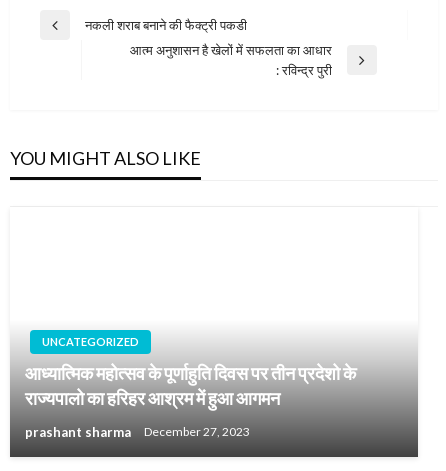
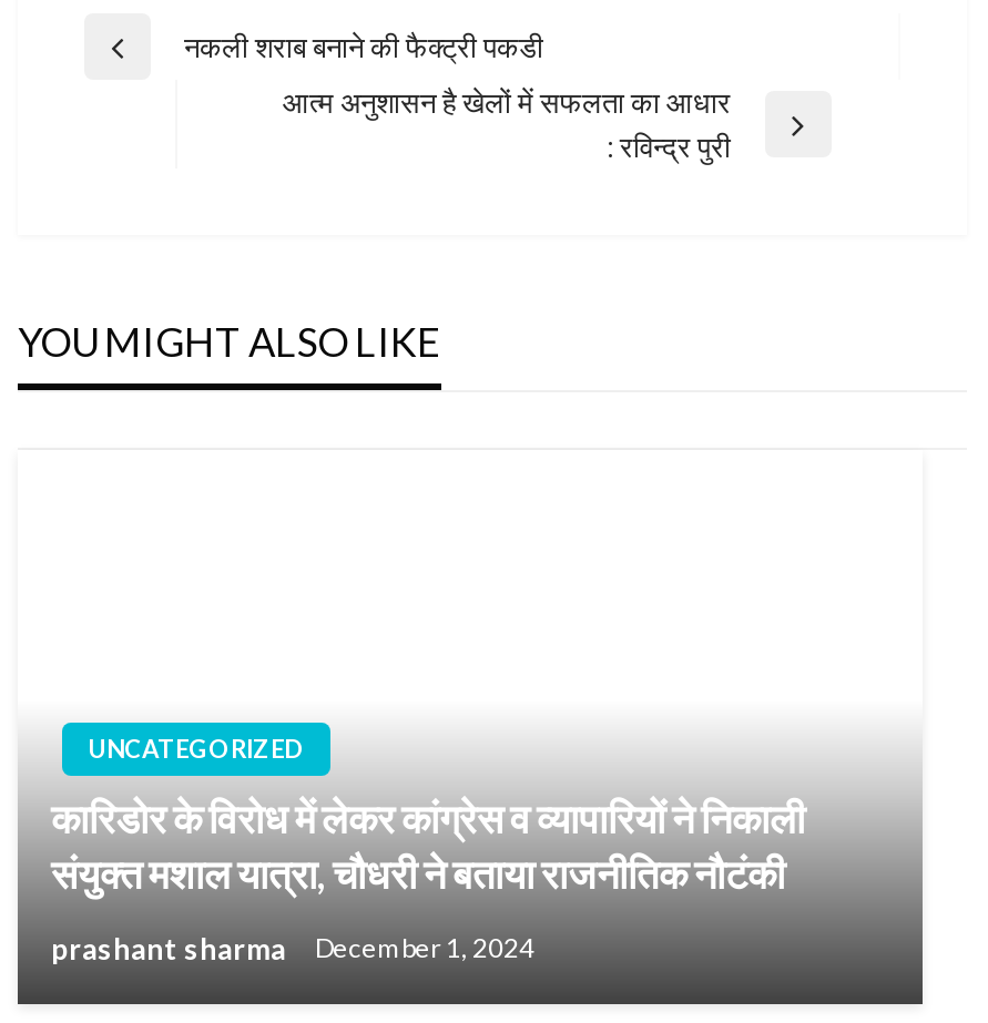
- आध्यात्मिक महोत्सव के पूर्णाहुति दिवस पर तीन प्रदेशो के
- राज्यपालो का हरिहर आश्रम में हुआ आगमन
+ कारिडोर के विरोध में लेकर कांग्रेस व व्यापारियों ने निकाली
+ संयुक्त मशाल यात्रा, चौधरी ने बताया राजनीतिक नौटंकी

- prashant sharma December 27, 2023
+ prashant sharma December 1, 2024
